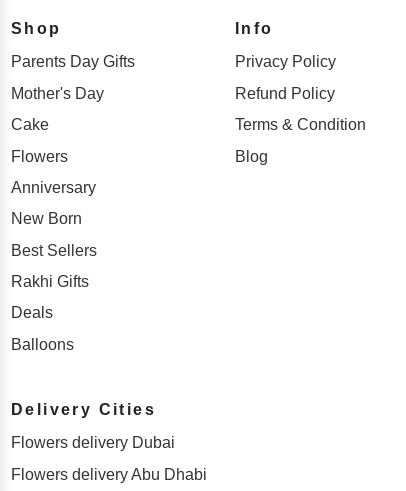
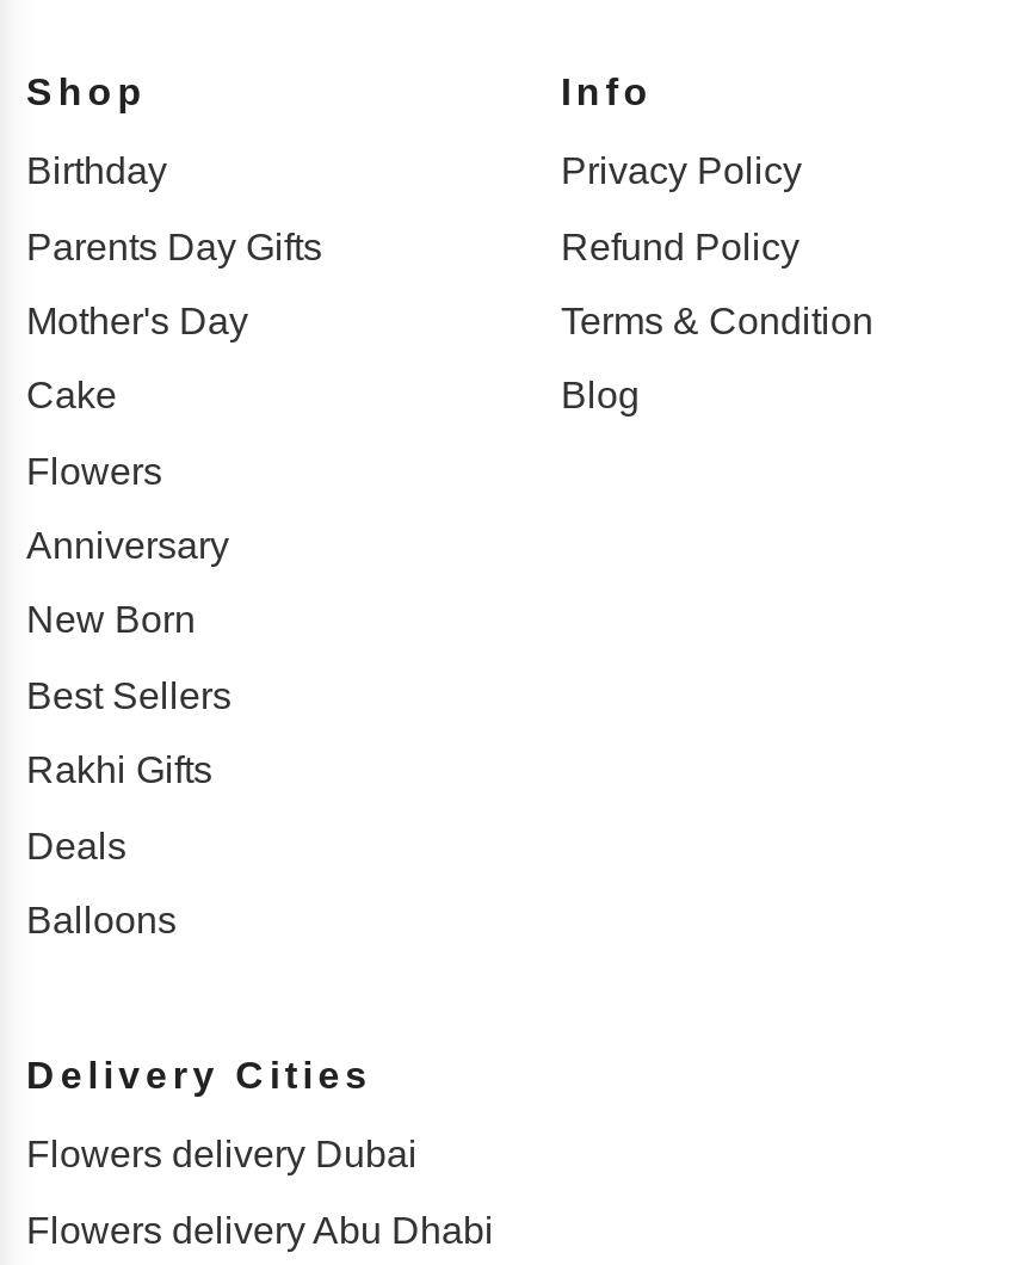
+ Birthday
